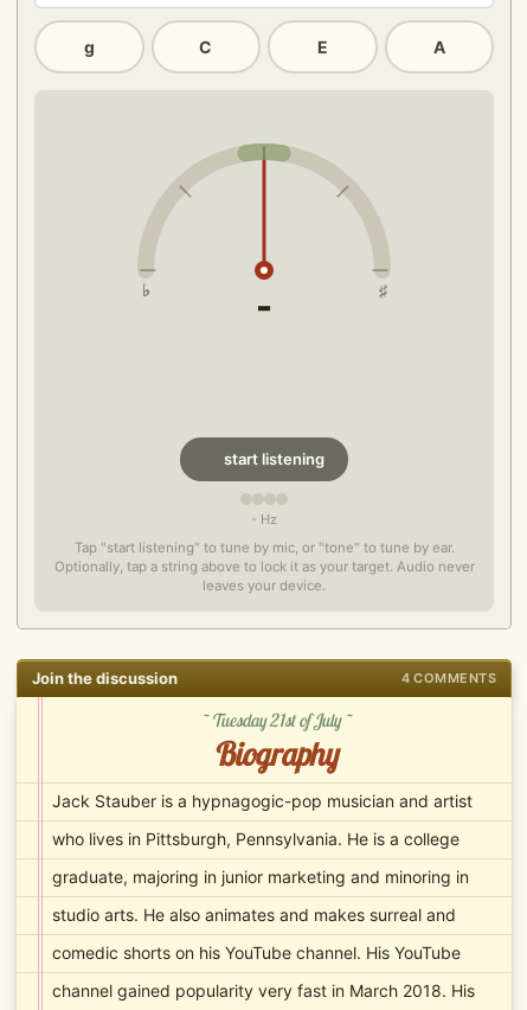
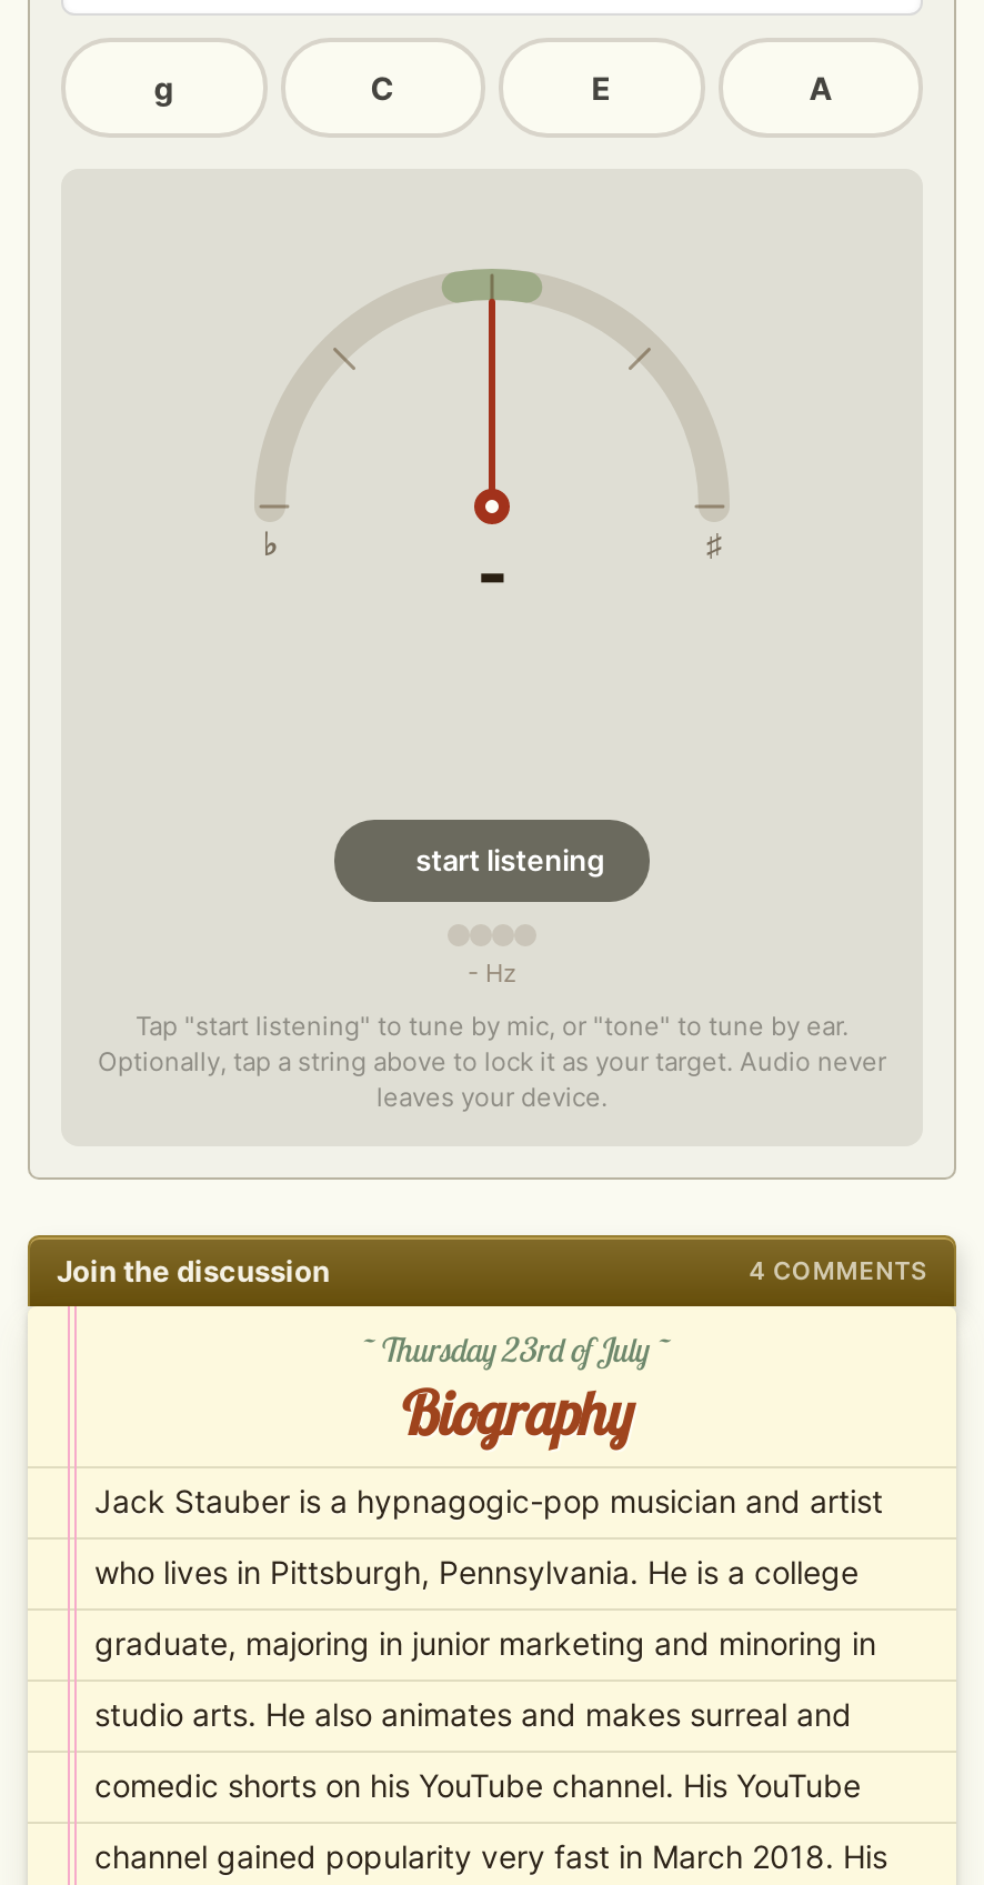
- ~ Tuesday 21st of July ~
+ ~ Thursday 23rd of July ~
